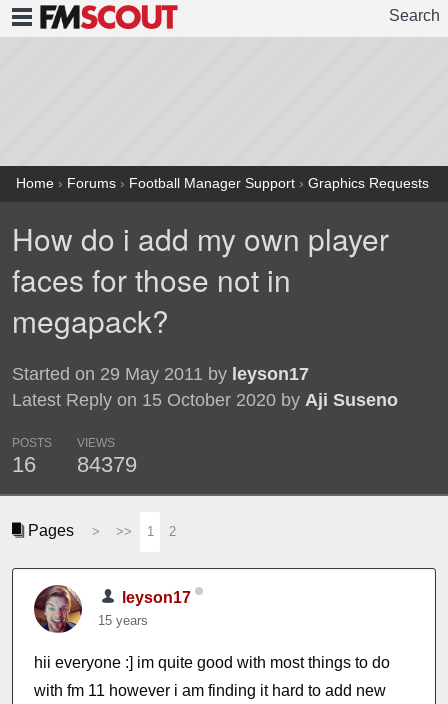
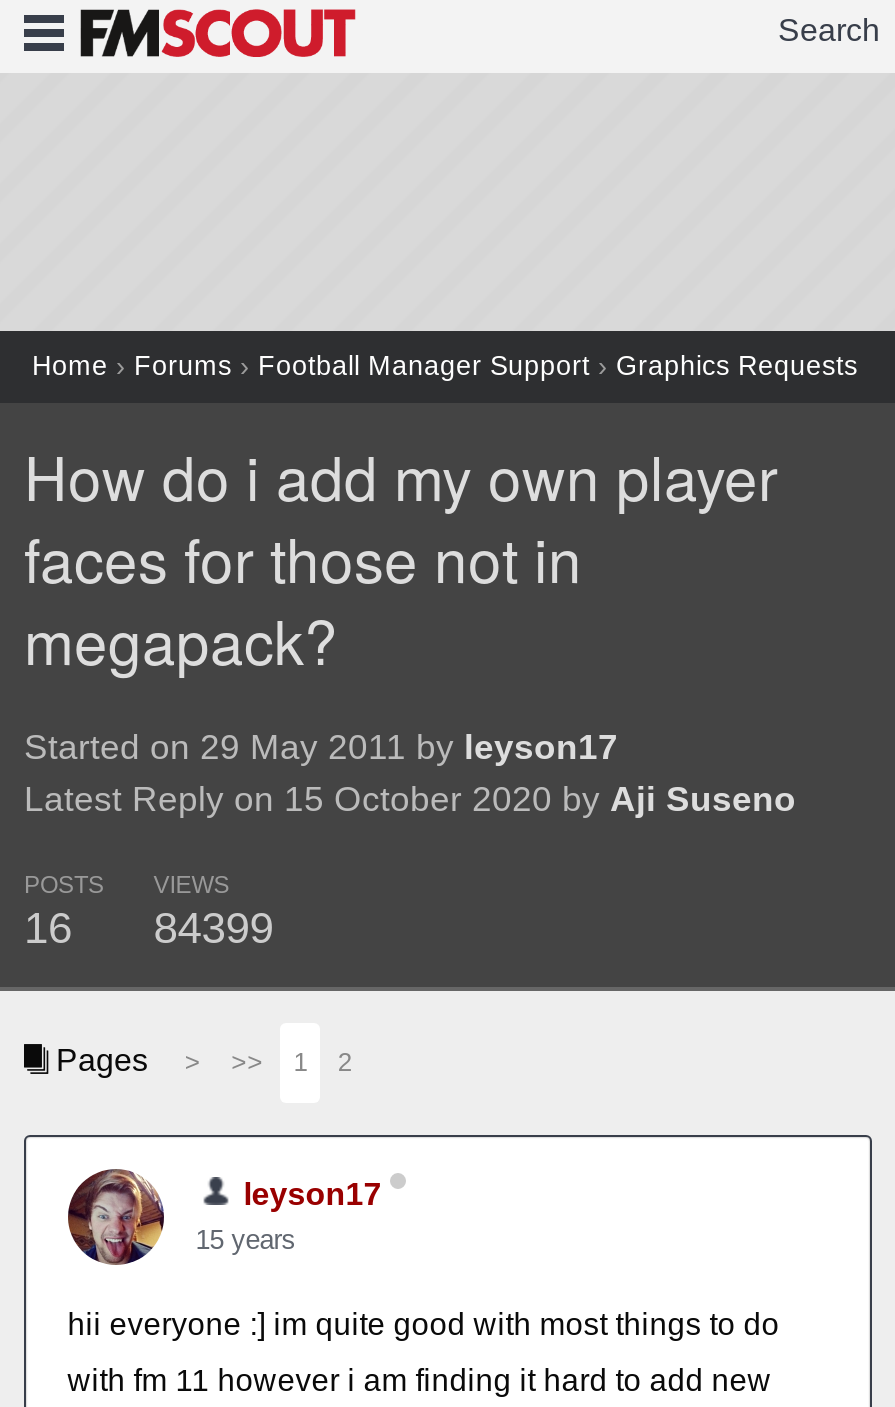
- 16 84379
+ 16 84399
